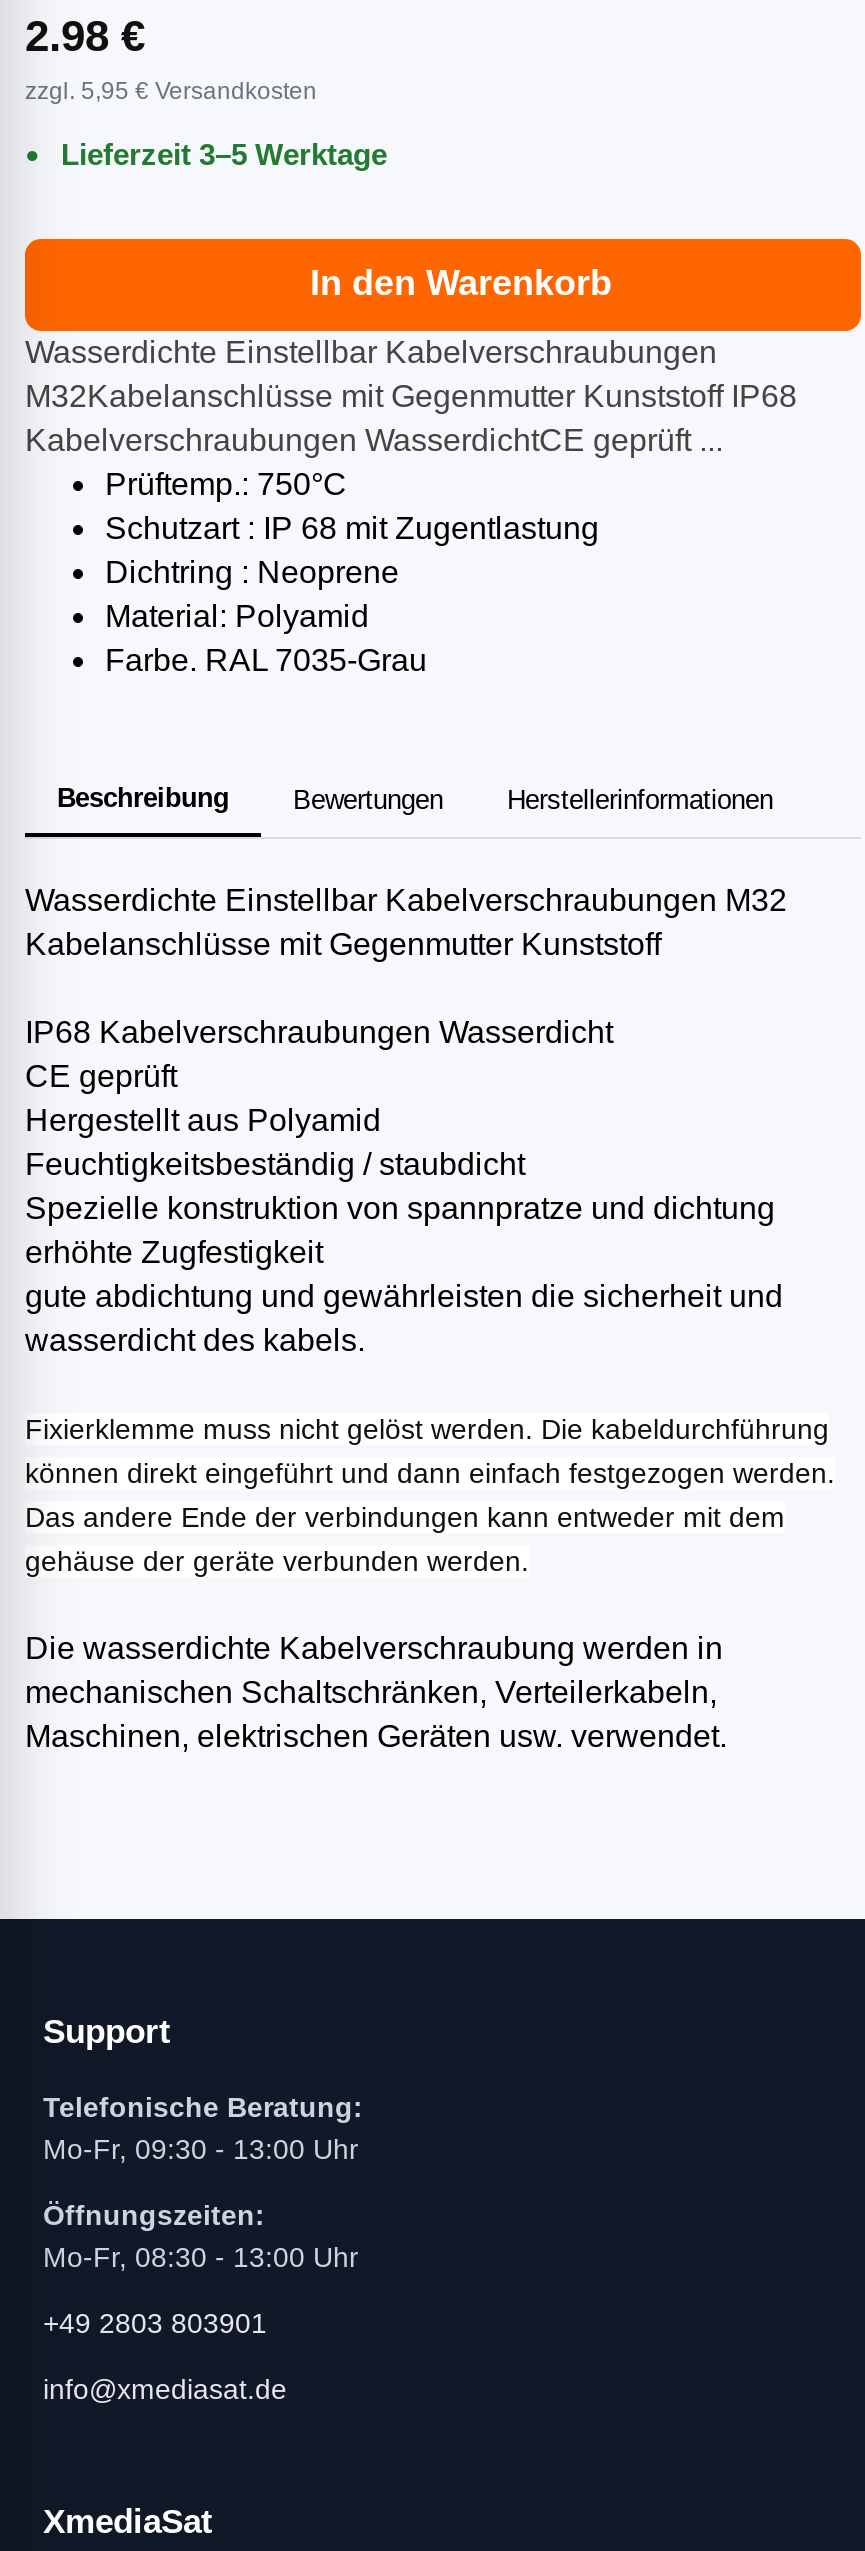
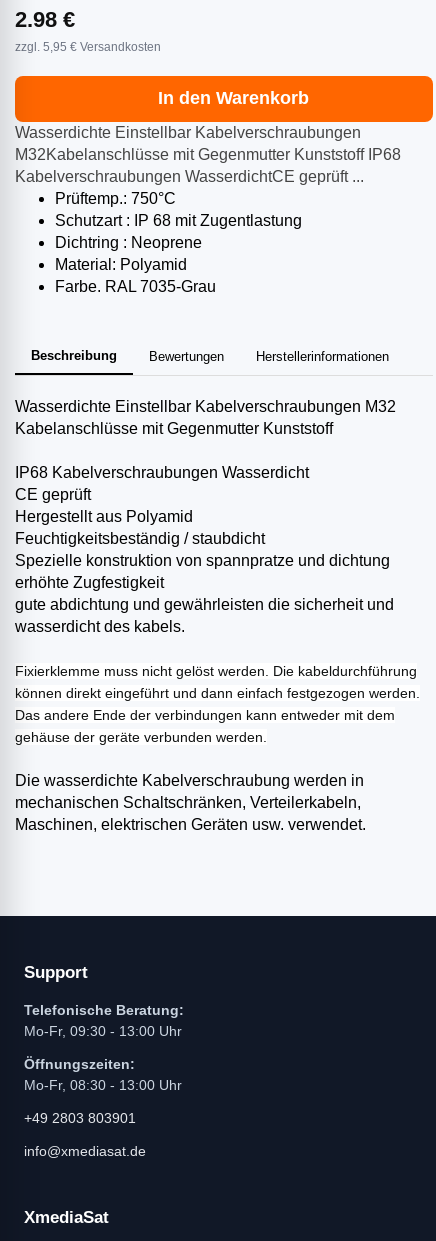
- Lieferzeit 3–5 Werktage
